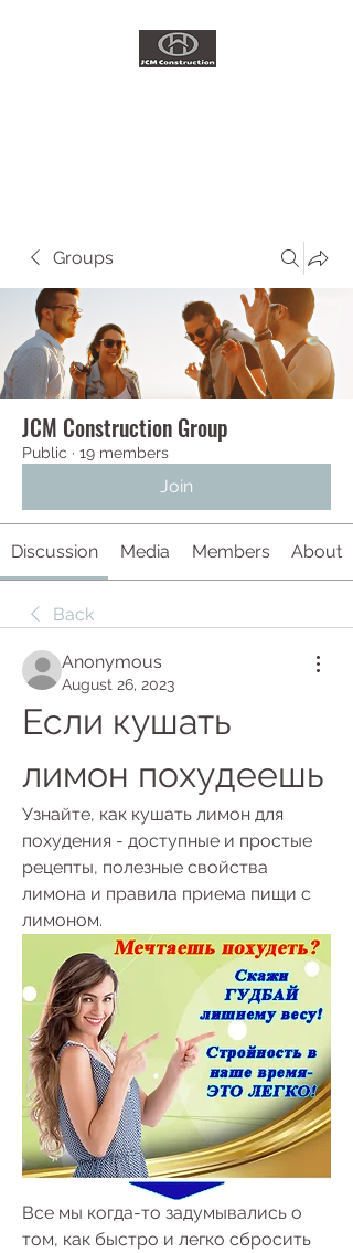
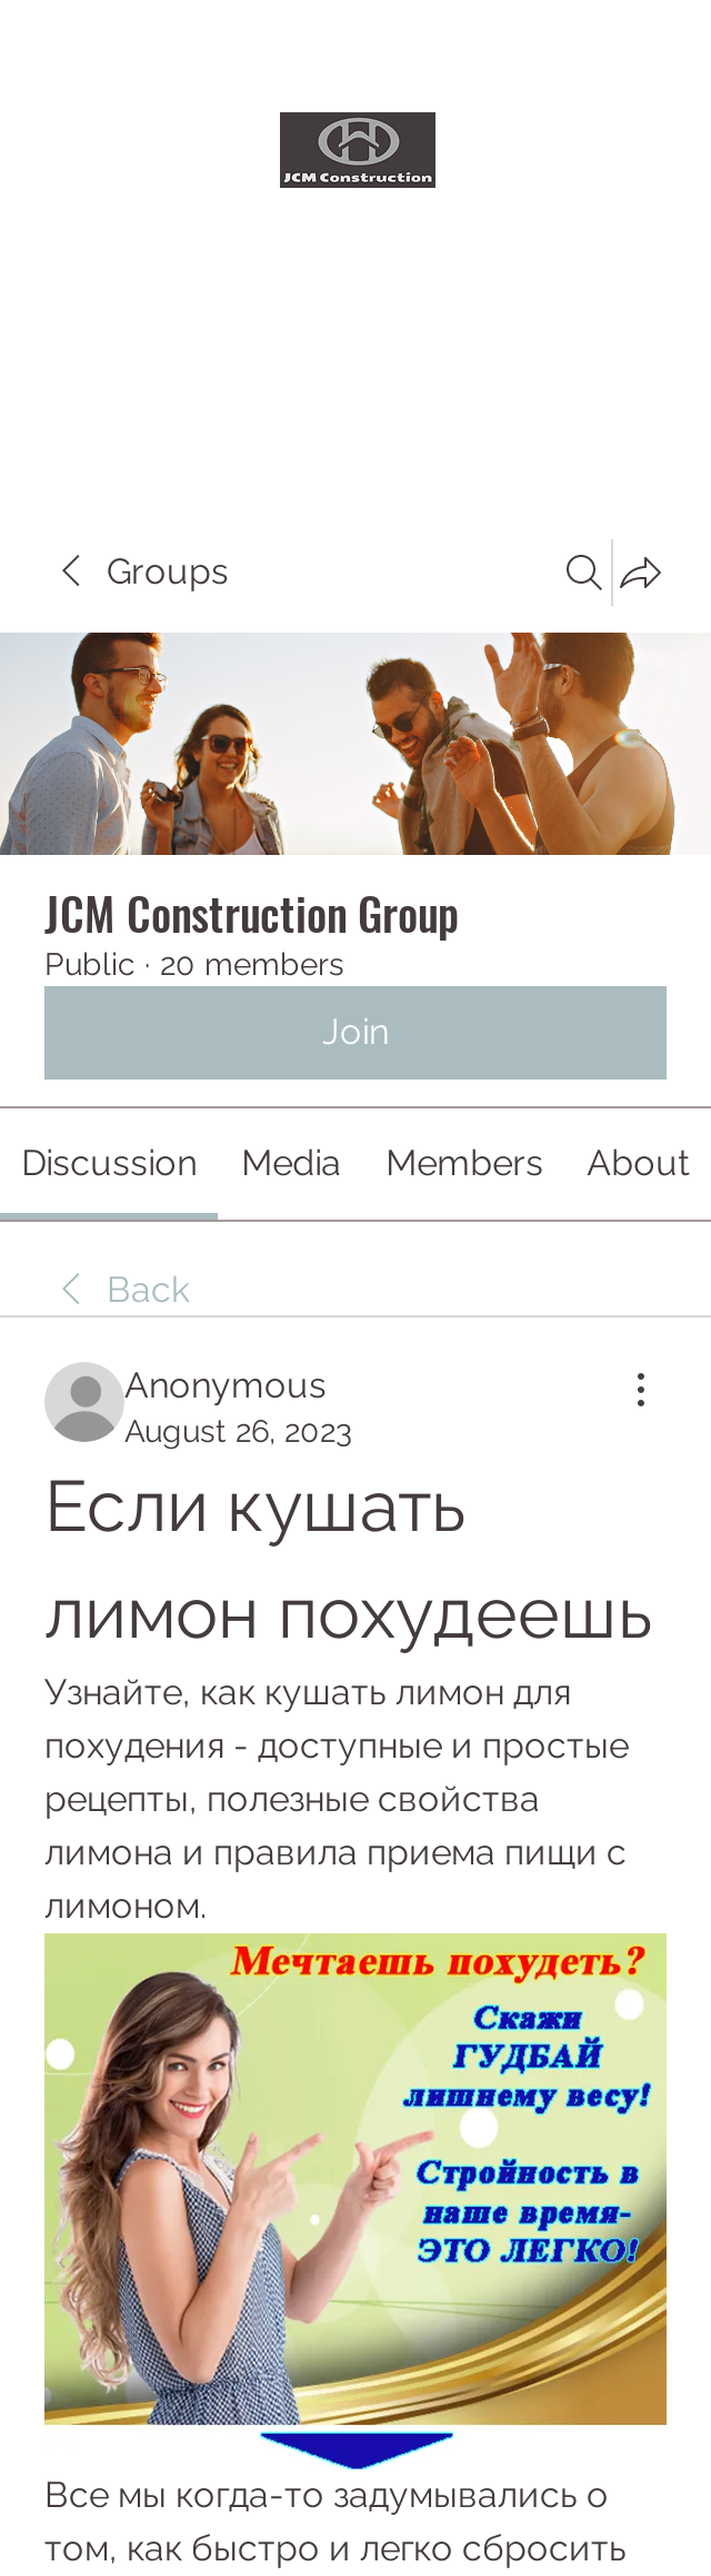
- Public · 19 members
+ Public · 20 members
